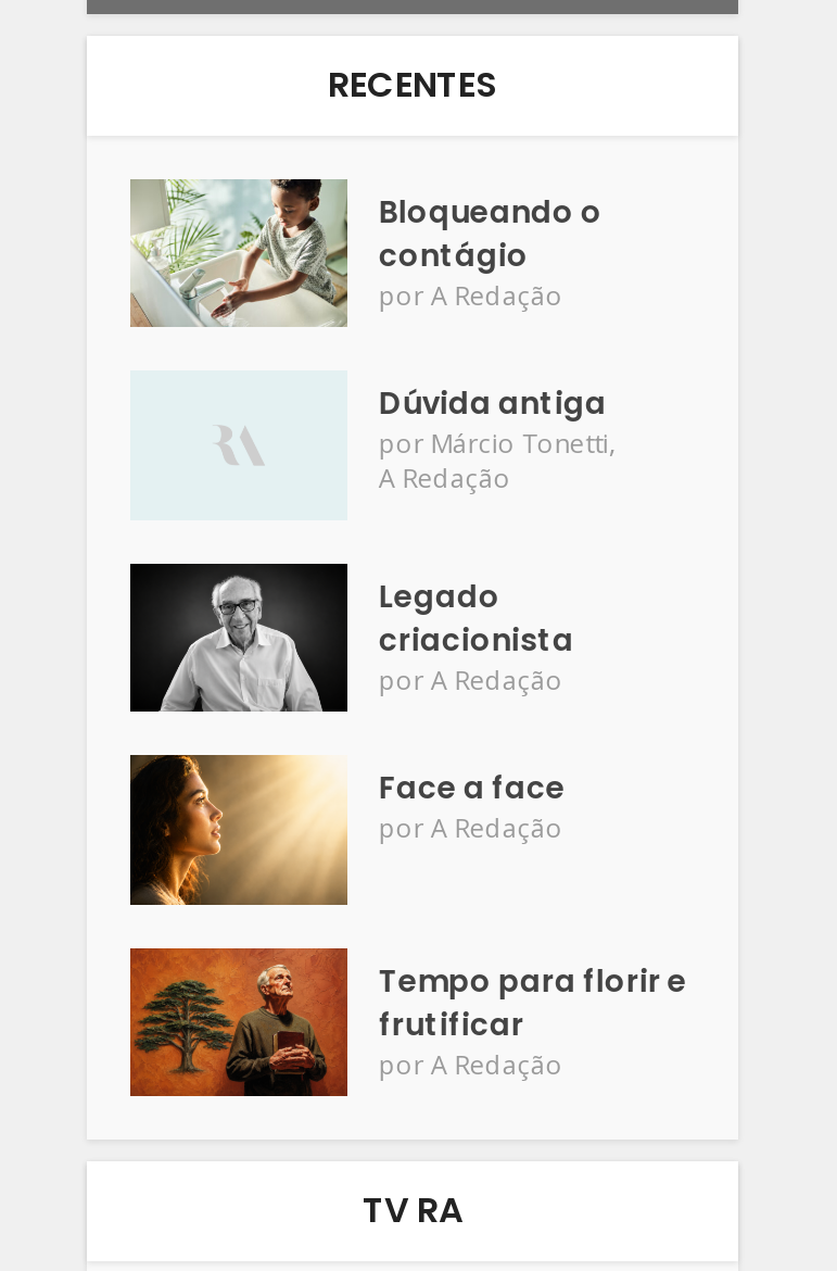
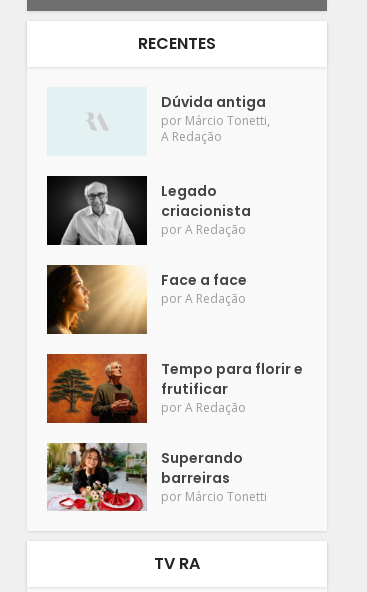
- [image]
- Bloqueando o
- contágio
- por A Redação

moved up: [image] | Dúvida antiga | por Márcio Tonetti, | ... | frutificar | por A Redação

+ [image]
+ Superando
+ barreiras
+ por Márcio Tonetti
